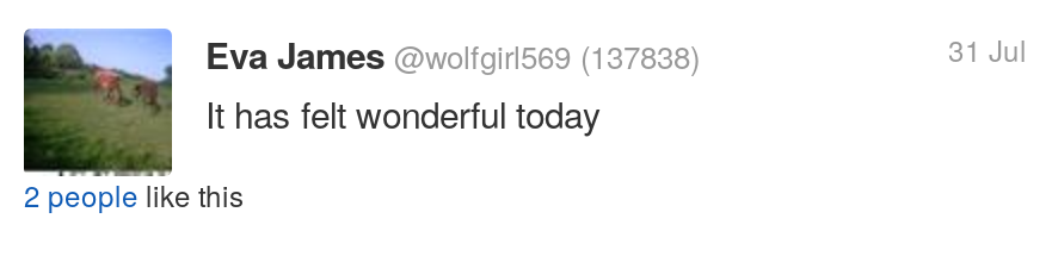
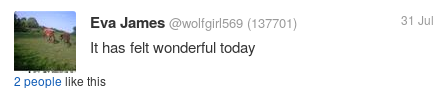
- Eva James @wolfgirl569 (137838)
+ Eva James @wolfgirl569 (137701)
